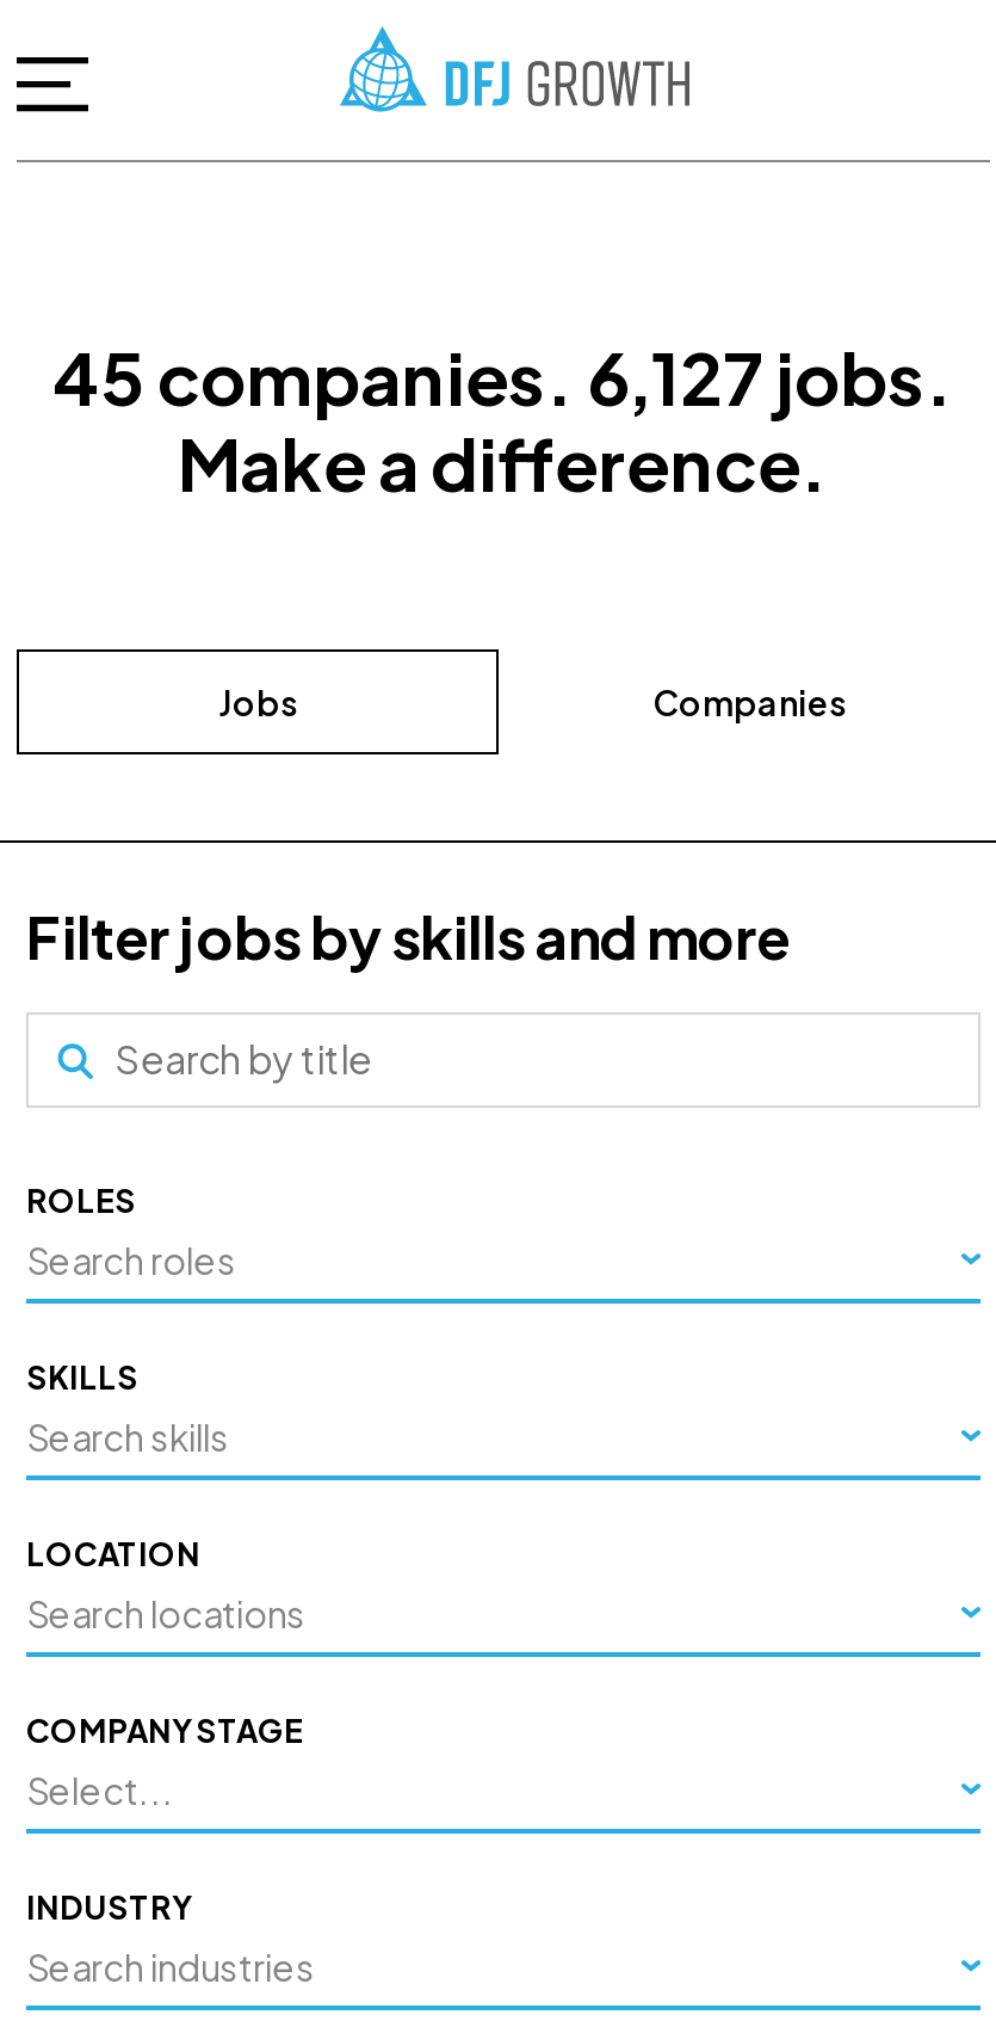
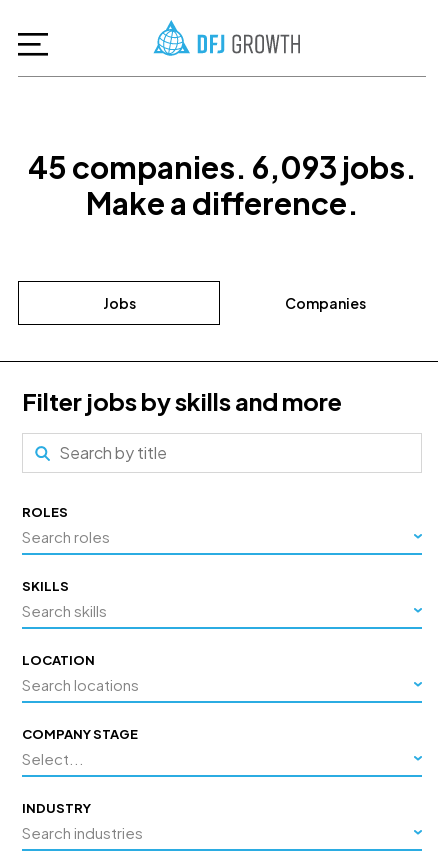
- 45 companies. 6,127 jobs.
+ 45 companies. 6,093 jobs.
